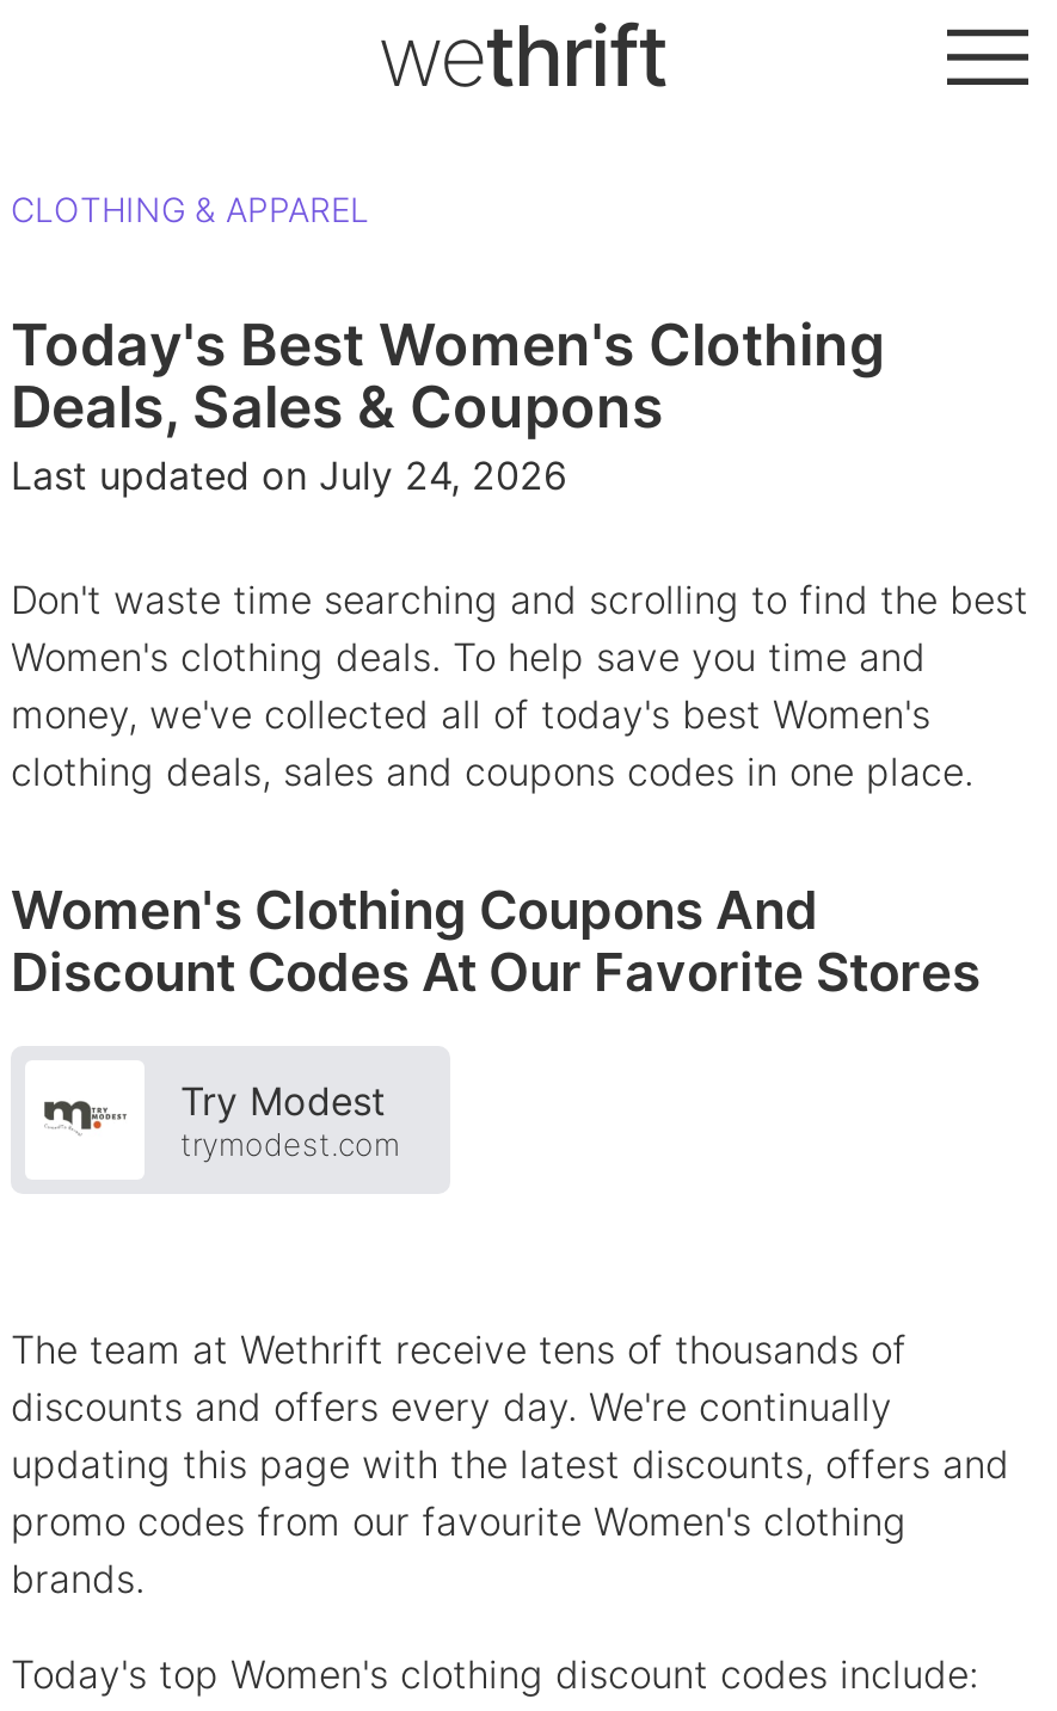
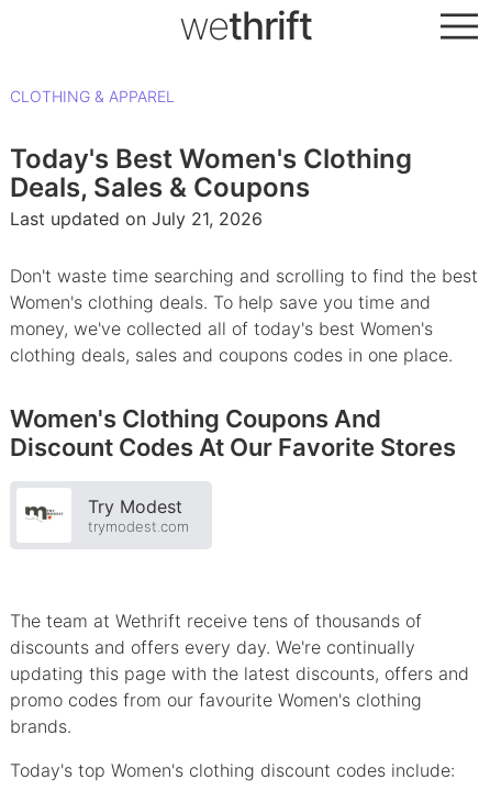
- Last updated on July 24, 2026
+ Last updated on July 21, 2026
